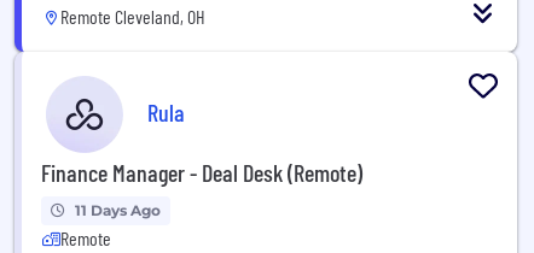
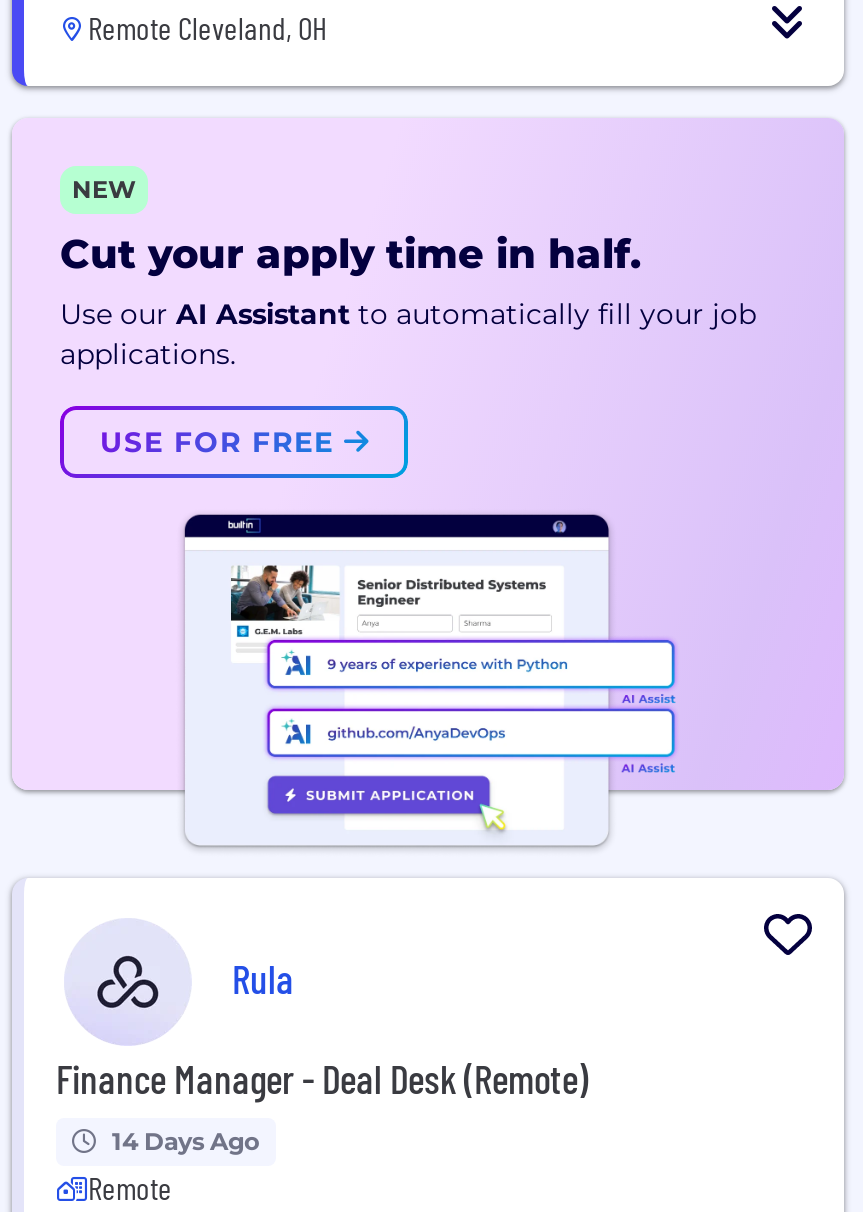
+ [image]
+ NEW
+ Cut your apply time in half.
+ Use our AI Assistant to automatically fill your job
+ applications.
+ USE FOR FREE

- 11 Days Ago
+ 14 Days Ago
